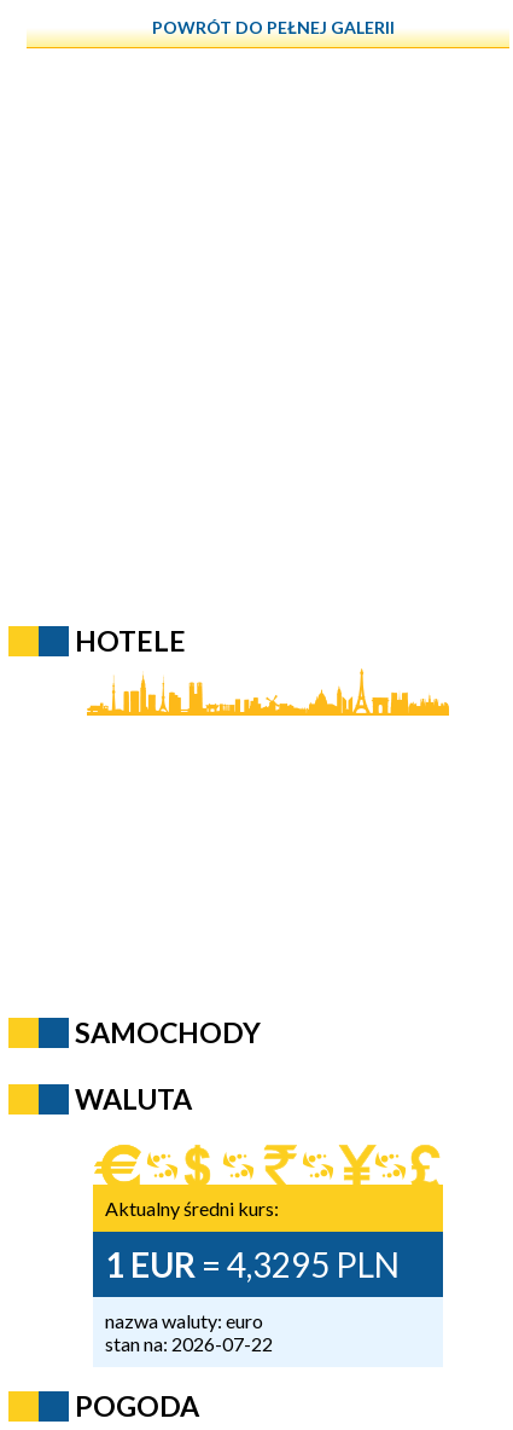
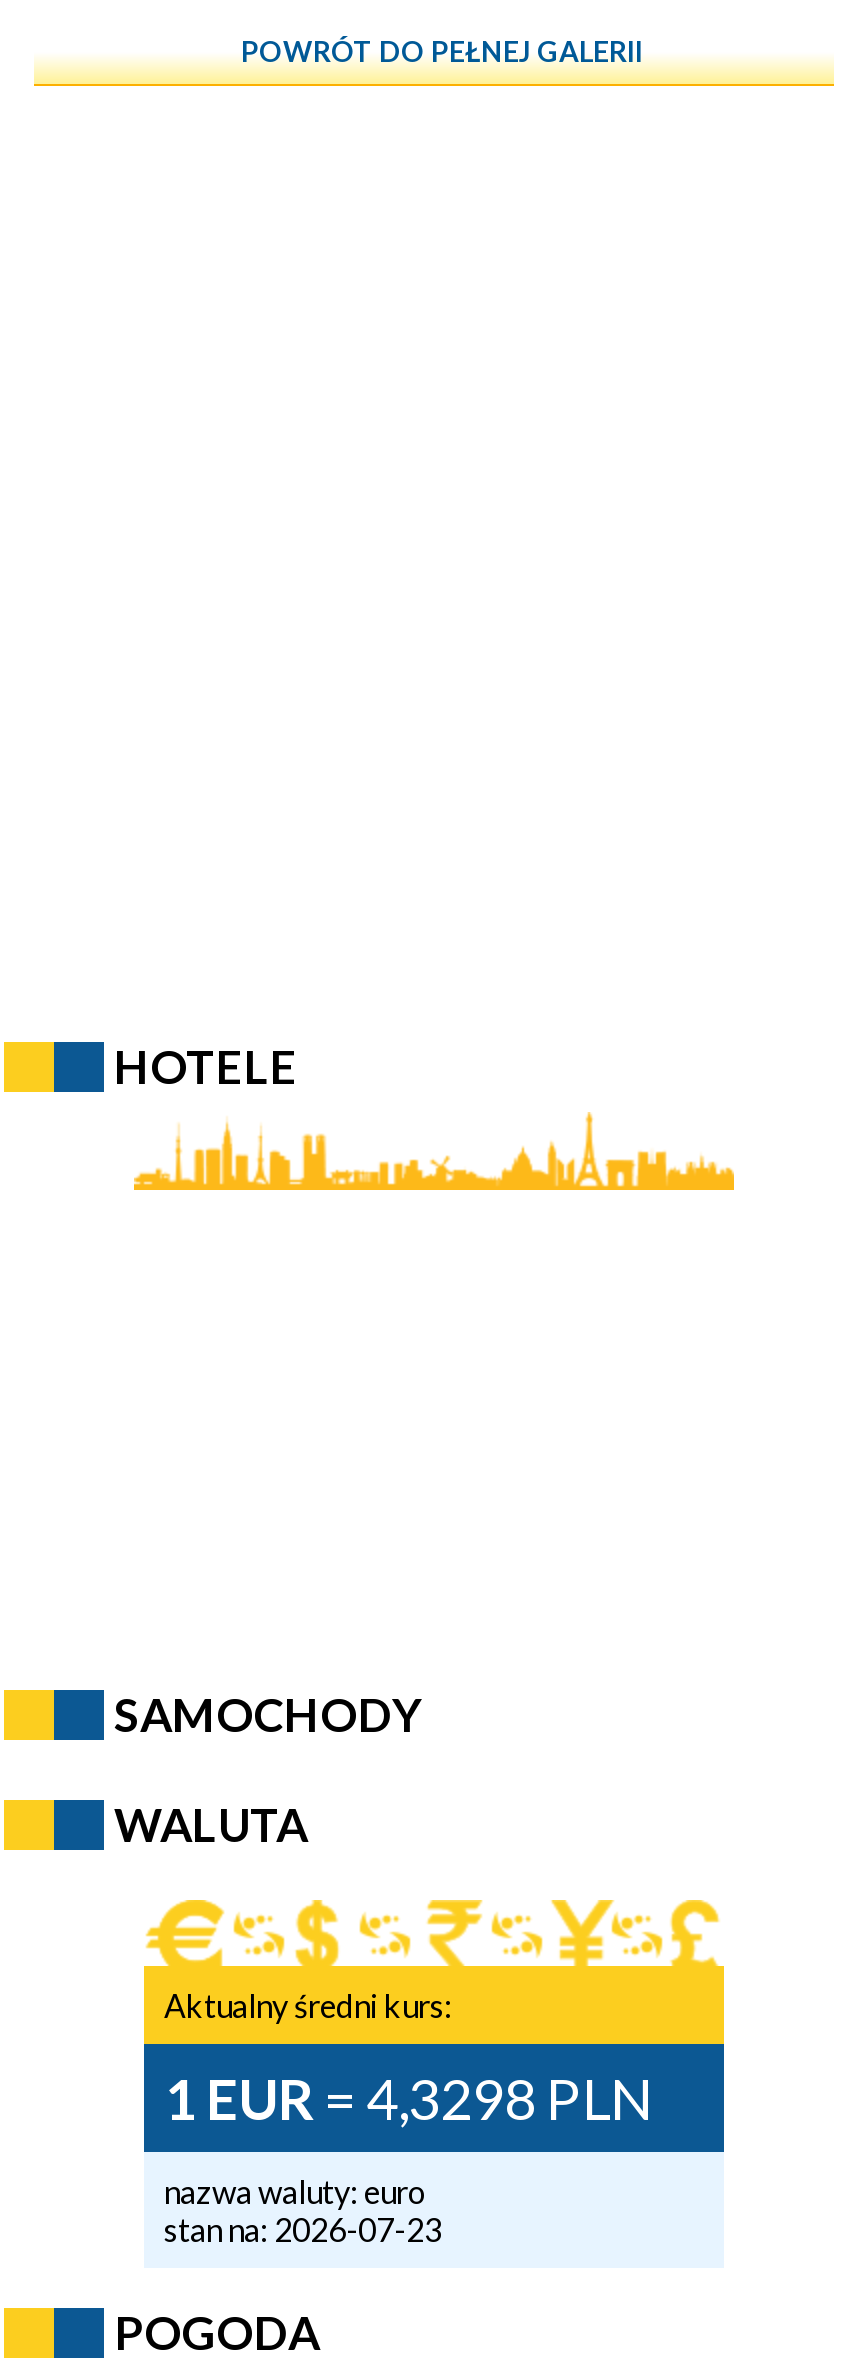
- 1 EUR = 4,3295 PLN
+ 1 EUR = 4,3298 PLN

- stan na: 2026-07-22
+ stan na: 2026-07-23
